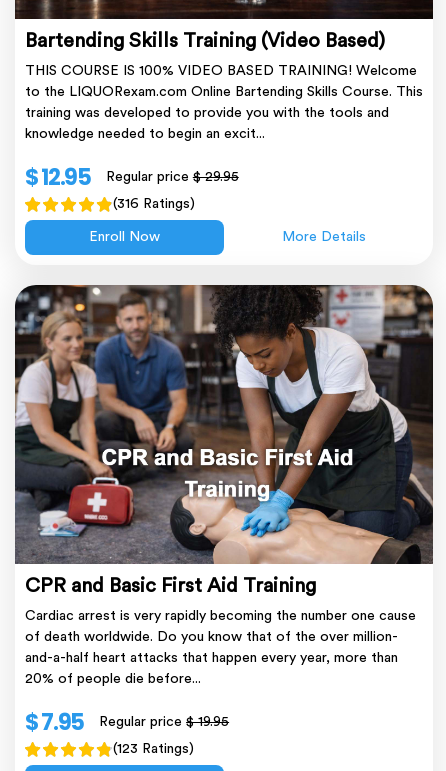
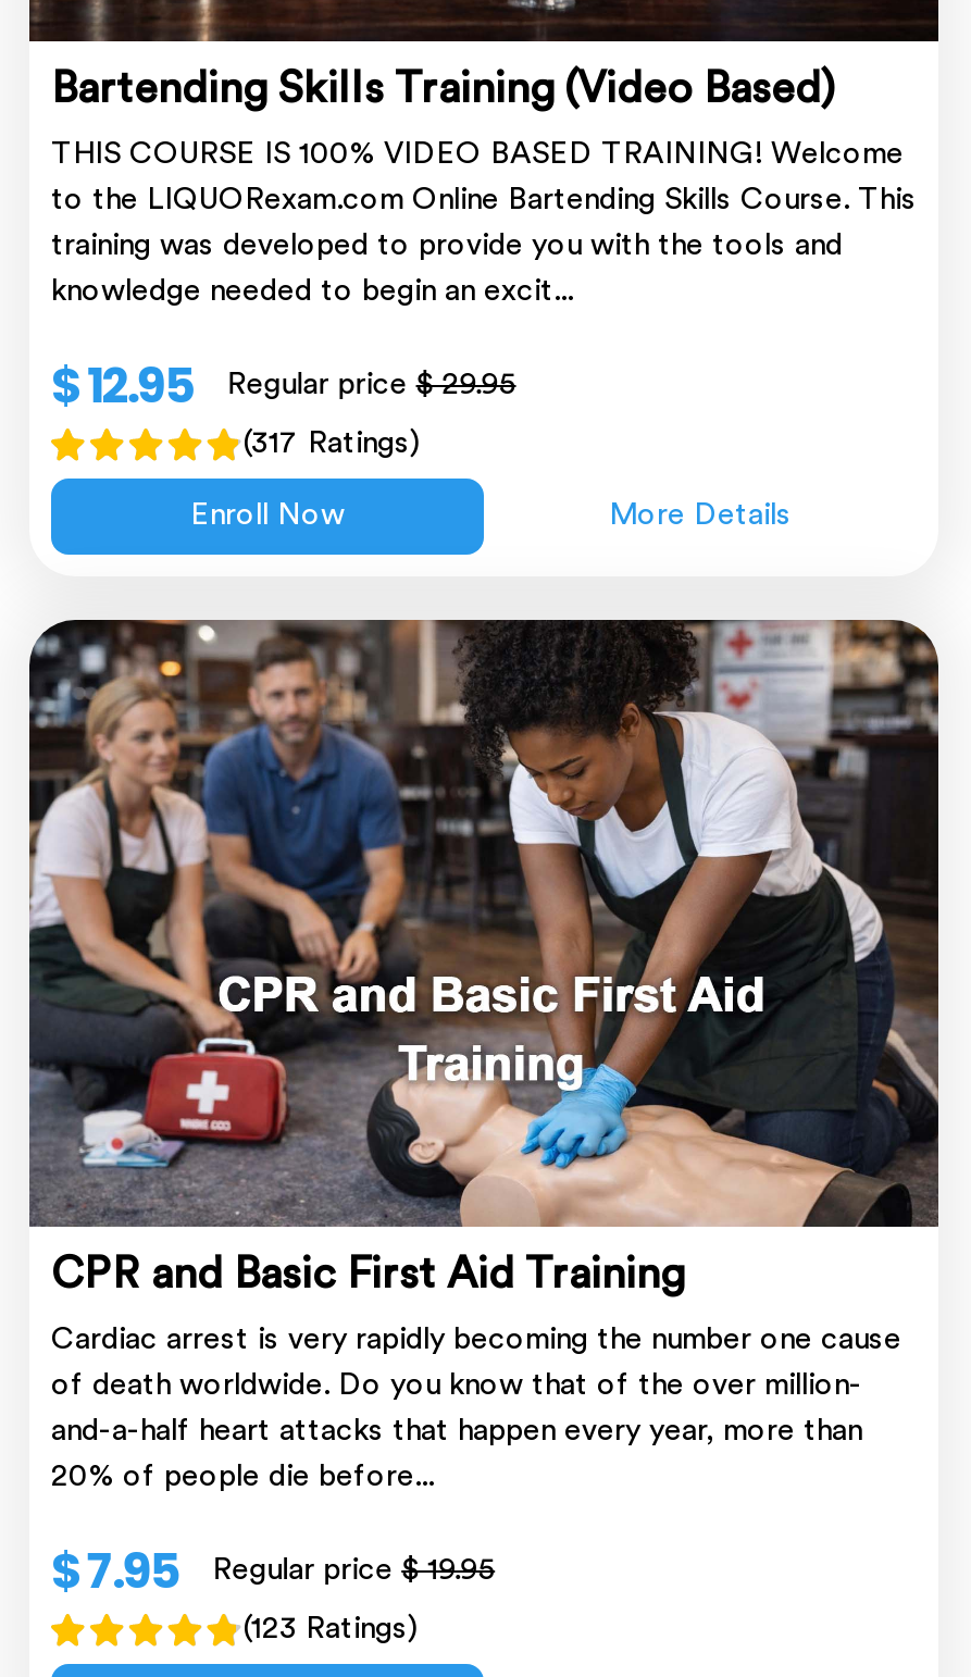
- (316 Ratings)
+ (317 Ratings)
